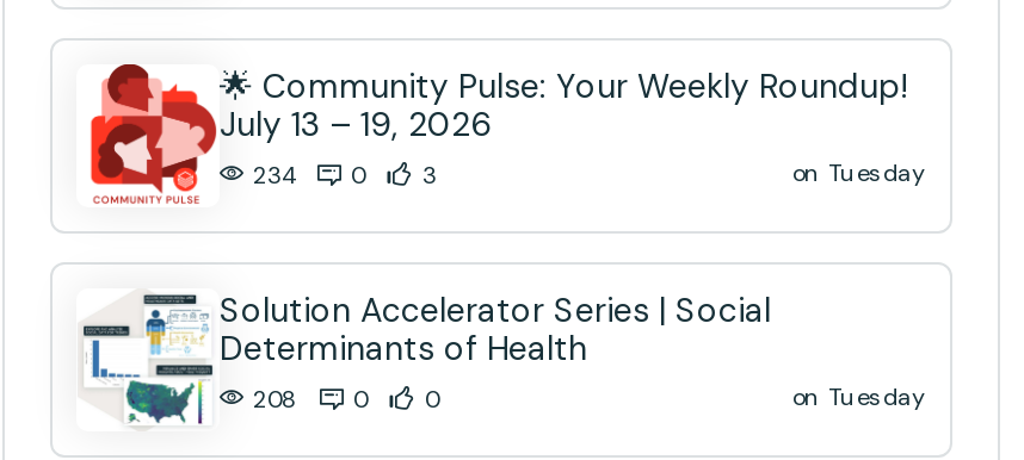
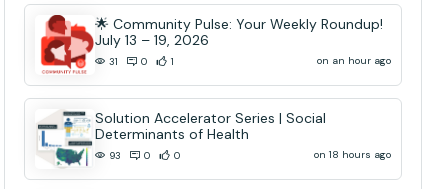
- 234
+ 31

- 3
- on Tuesday
+ 1
+ on an hour ago

- 208
+ 93

- on Tuesday
+ on 18 hours ago
